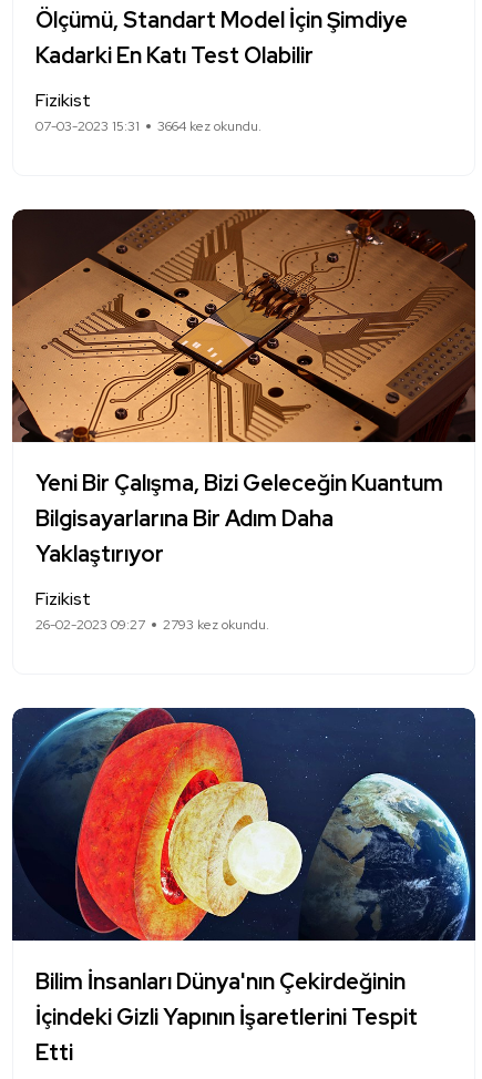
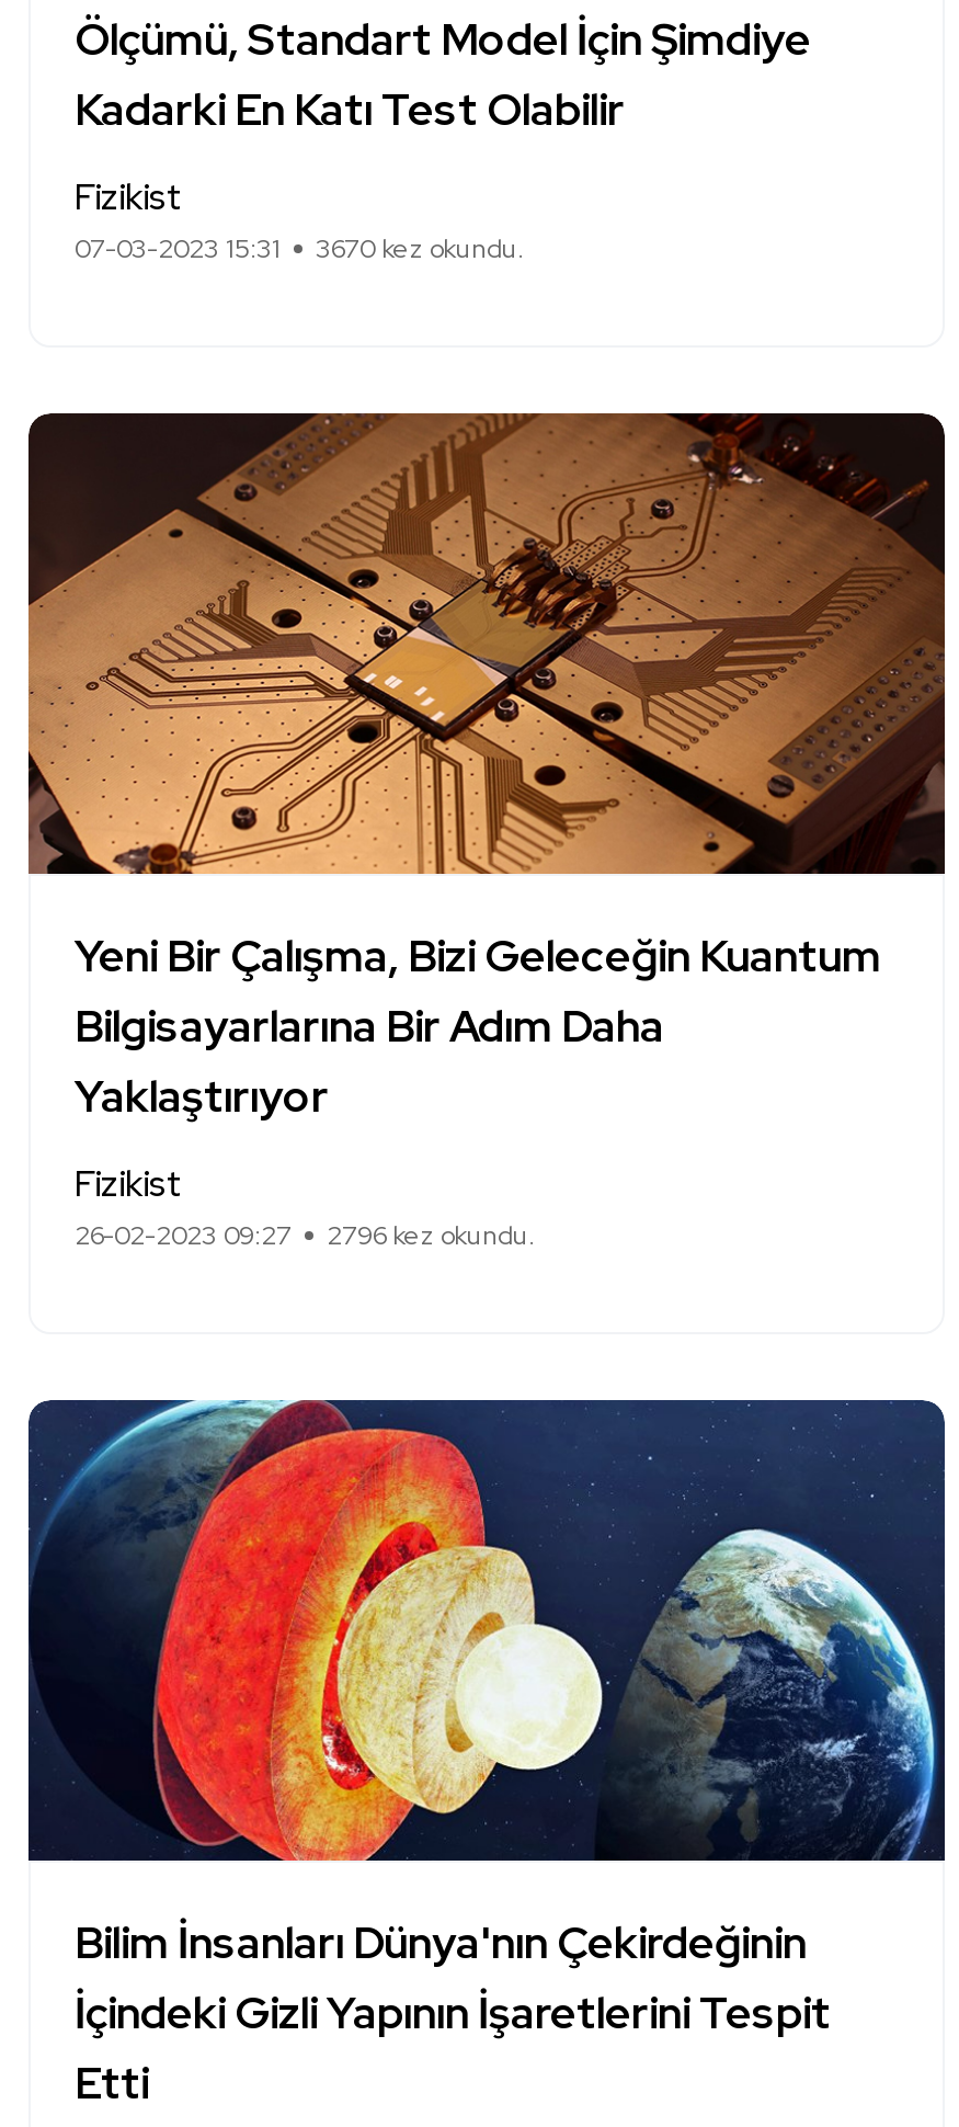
- 07-03-2023 15:31 3664 kez okundu.
+ 07-03-2023 15:31 3670 kez okundu.

- 26-02-2023 09:27 2793 kez okundu.
+ 26-02-2023 09:27 2796 kez okundu.
